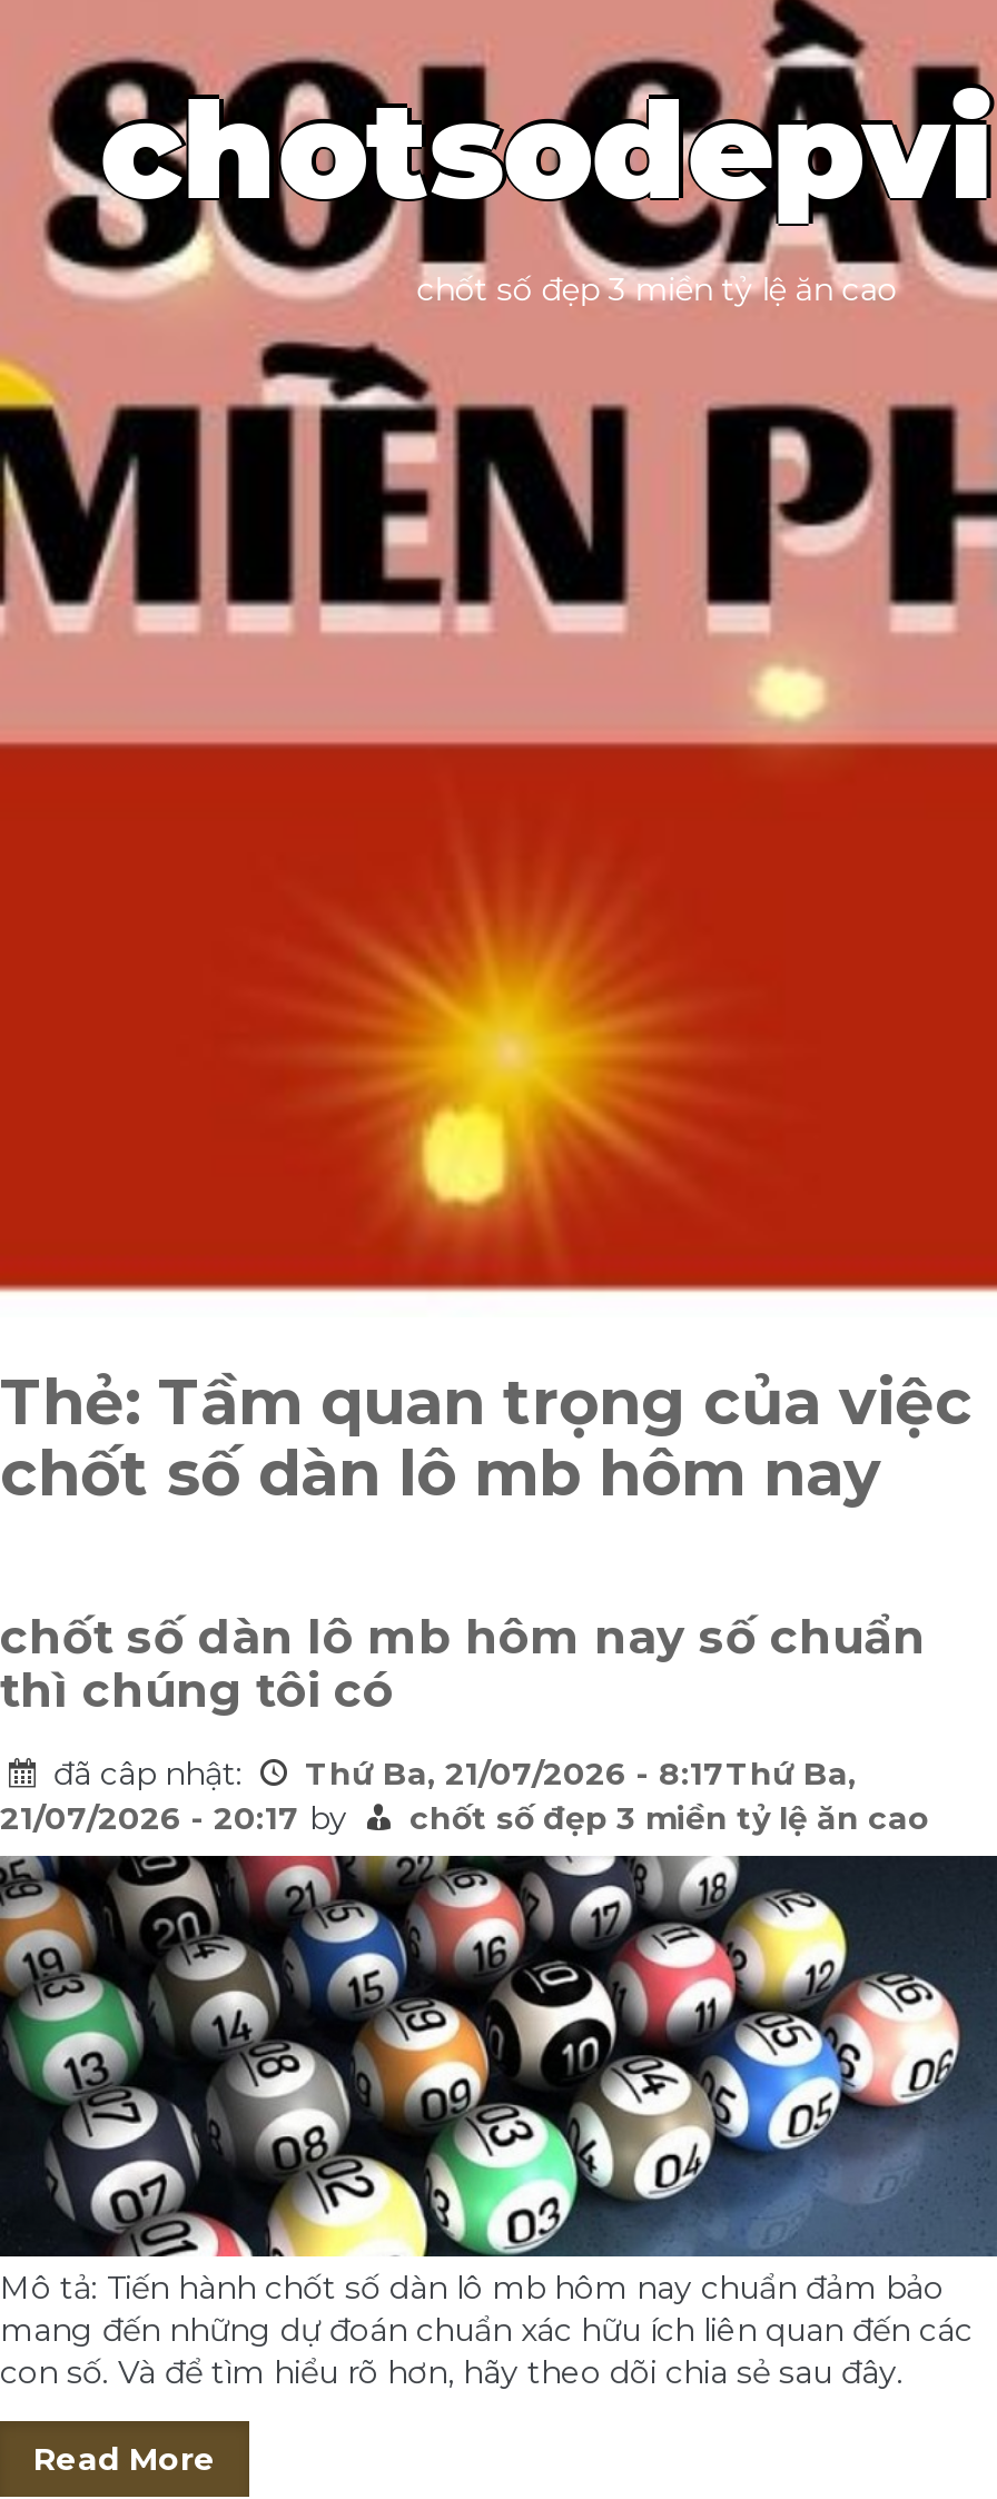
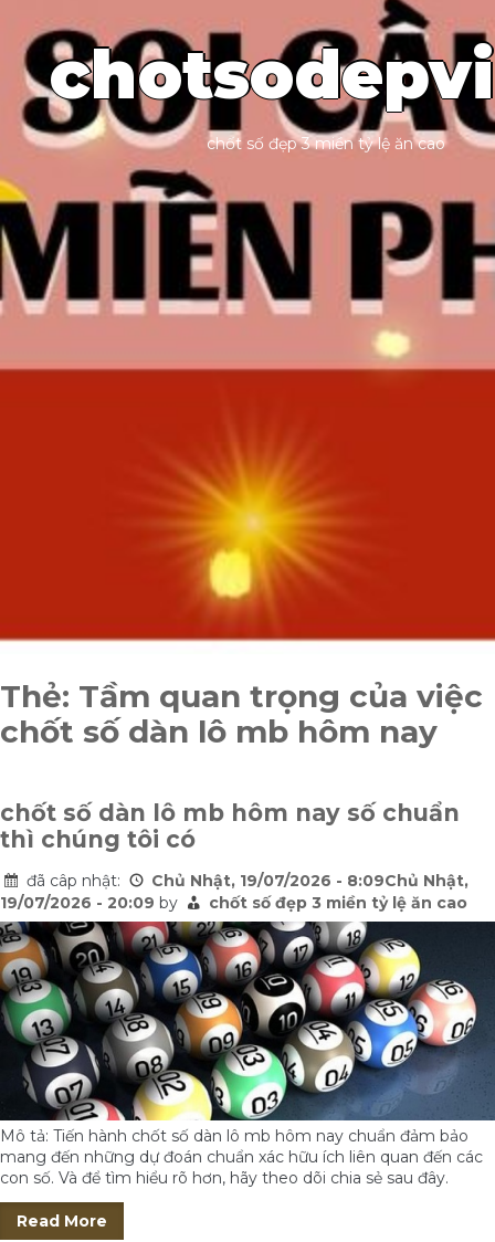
- Thứ Ba, 21/07/2026 - 8:17Thứ Ba,
- 21/07/2026 - 20:17 by
+ Chủ Nhật, 19/07/2026 - 8:09Chủ Nhật,
+ 19/07/2026 - 20:09 by
